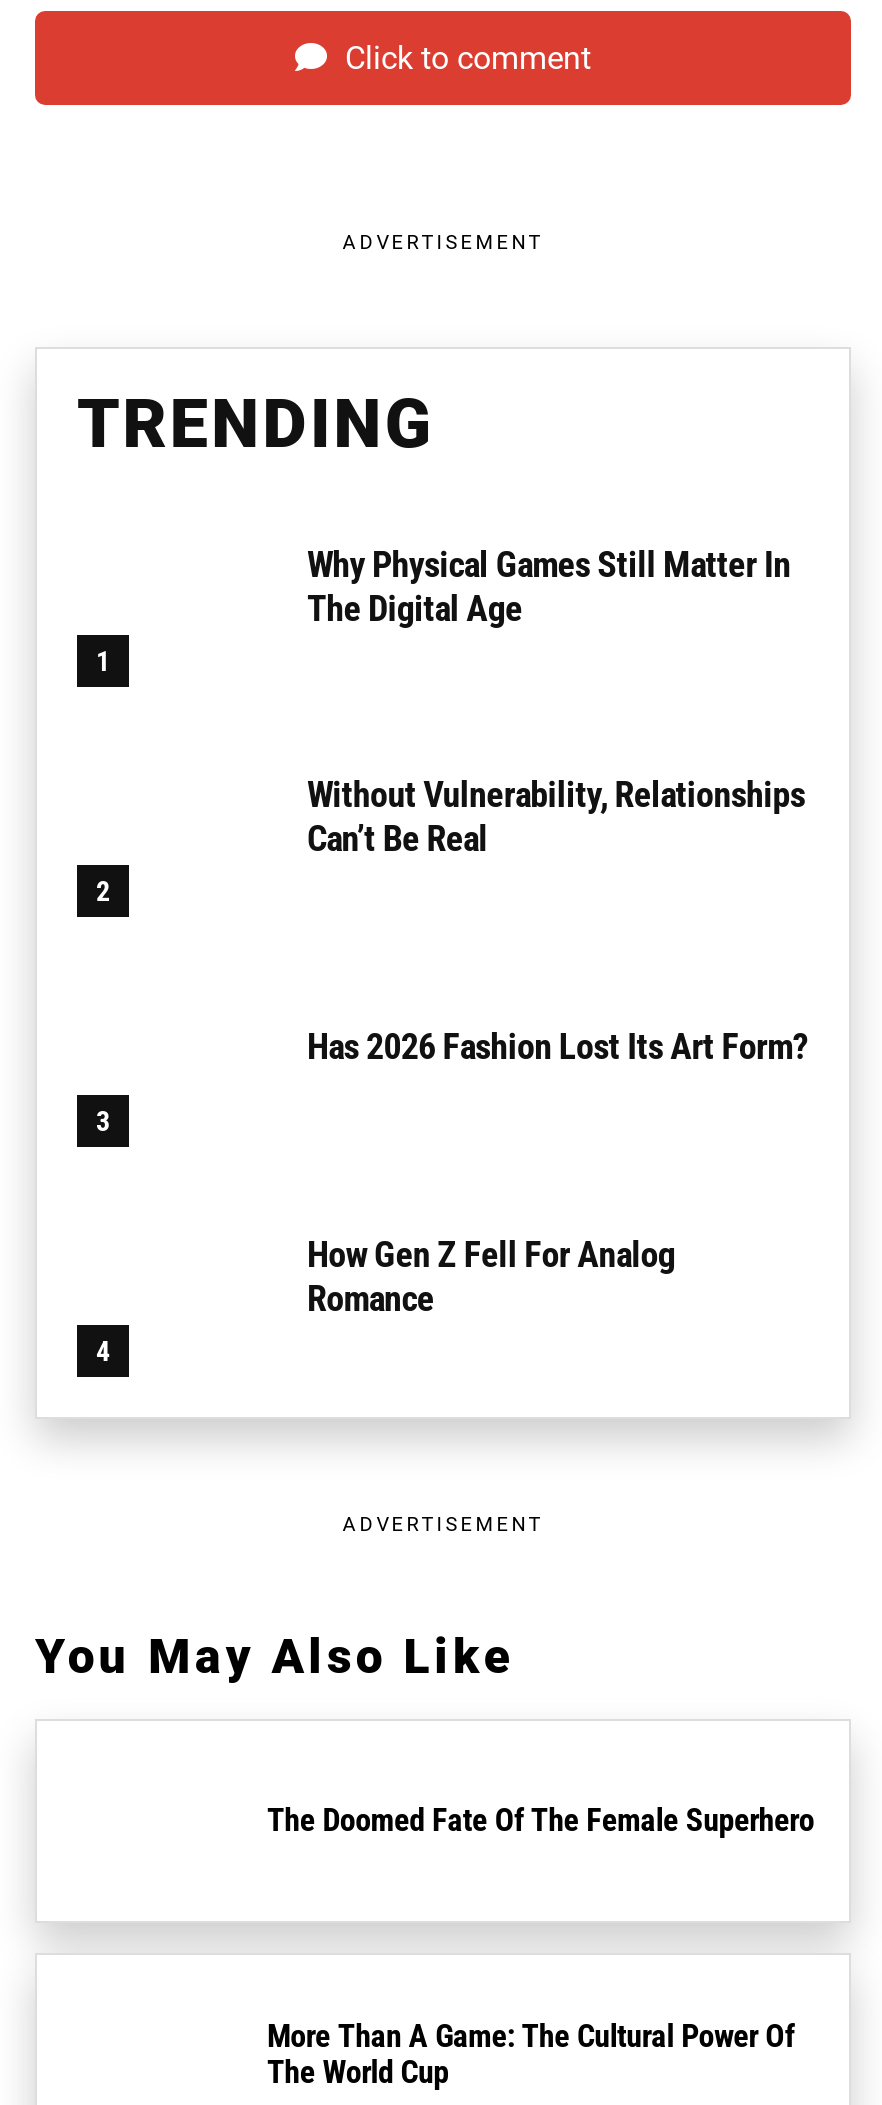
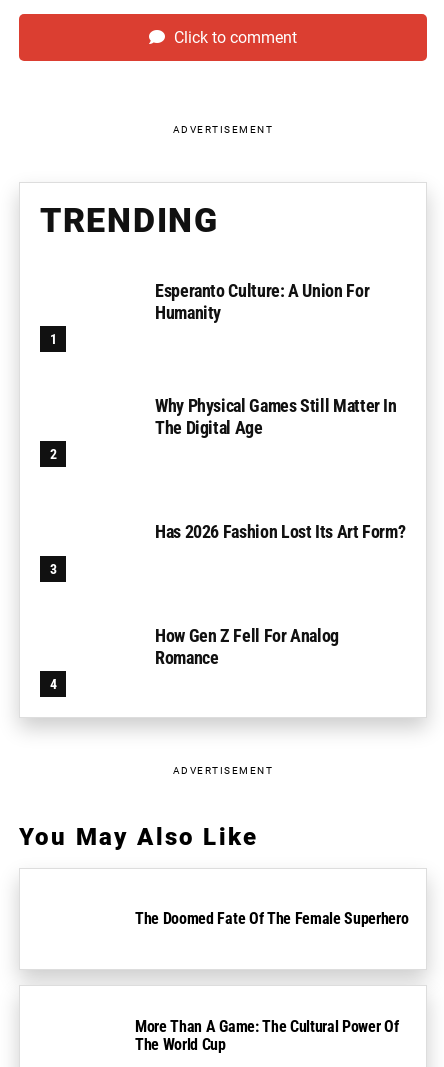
+ Esperanto Culture: A Union For
+ Humanity

moved down: Why Physical Games Still Matter In | The Digital Age

- Without Vulnerability, Relationships
- Can’t Be Real
